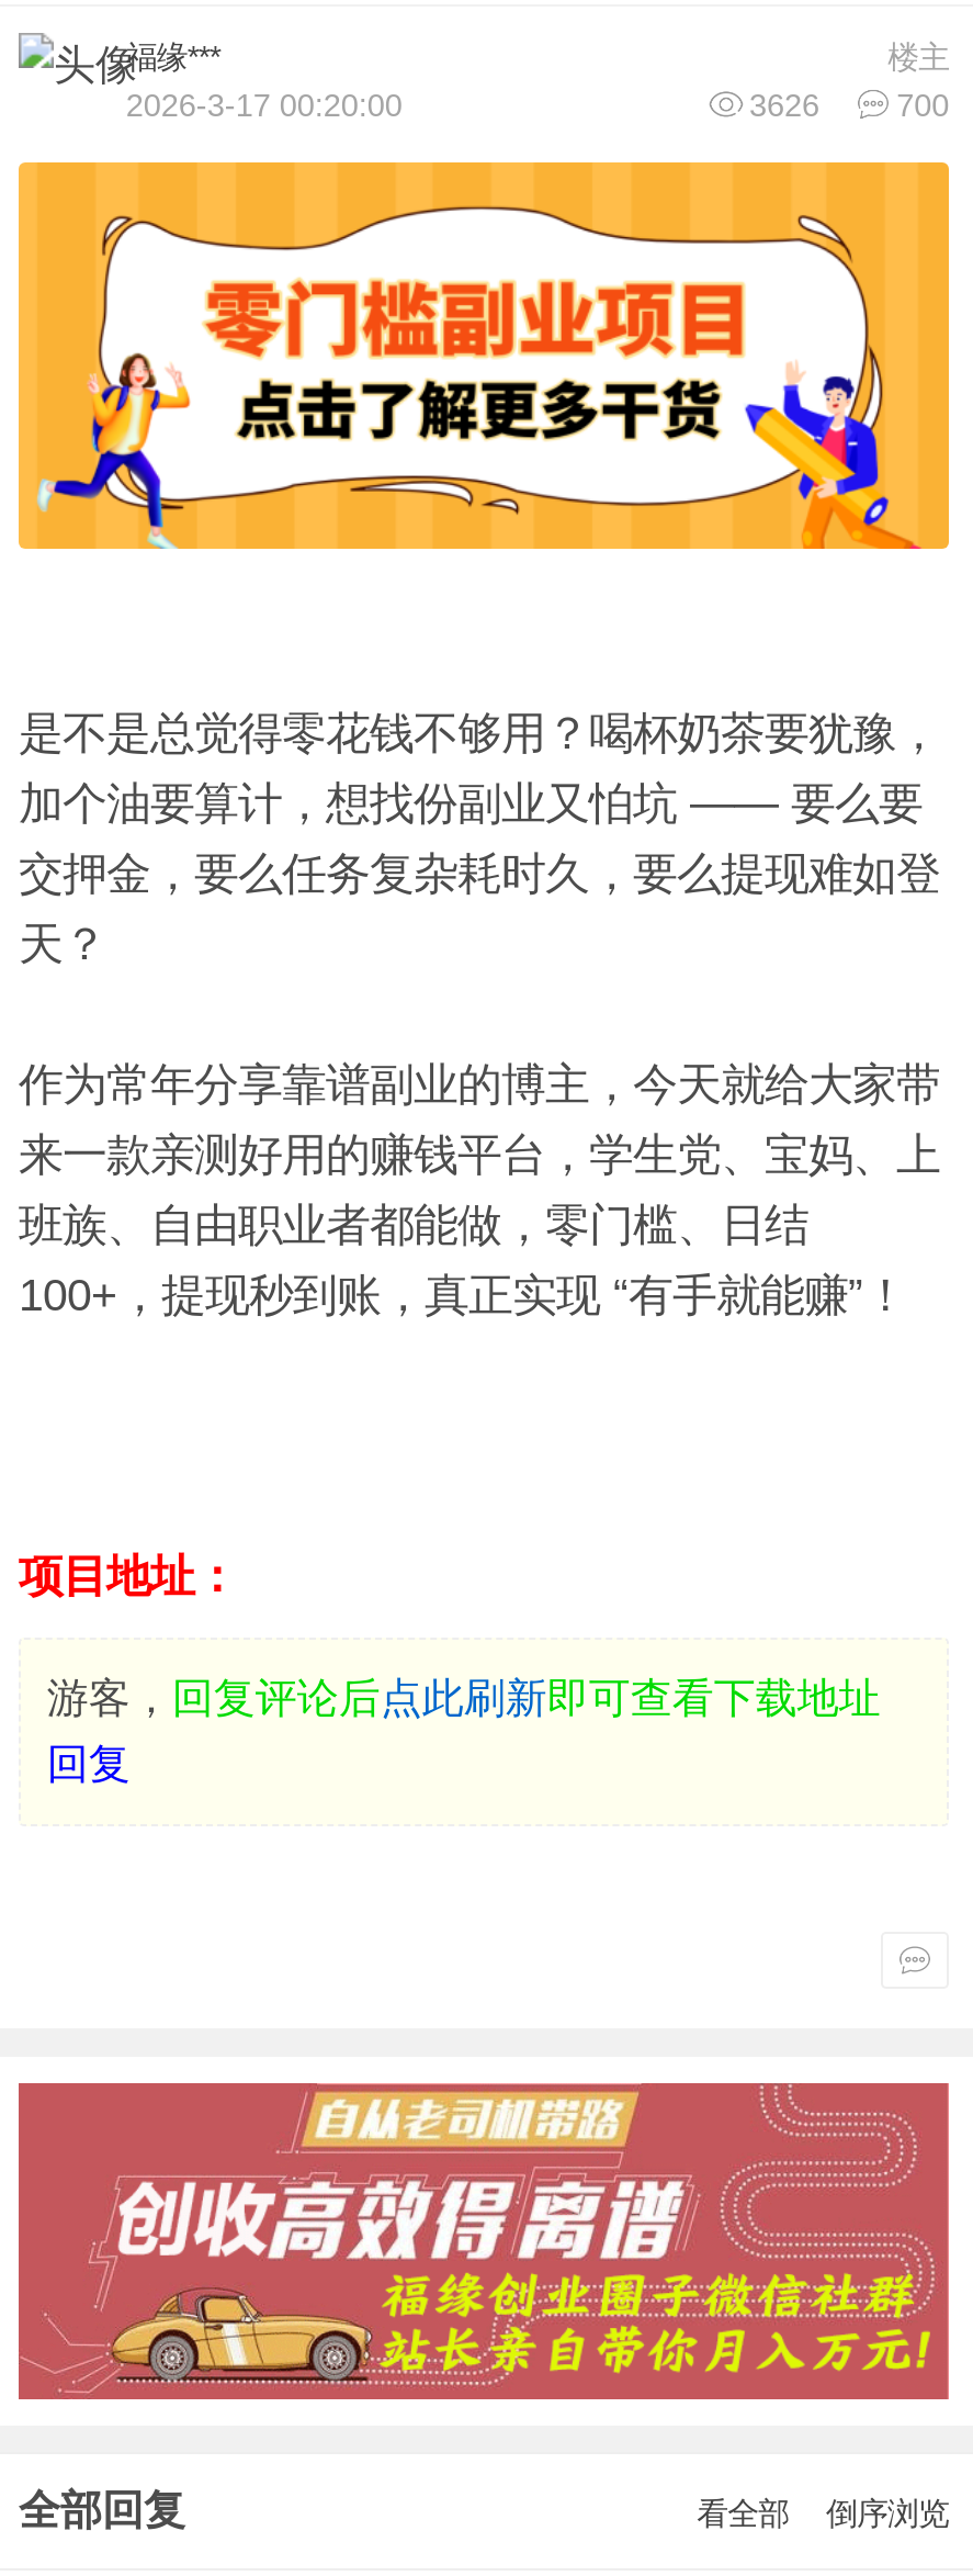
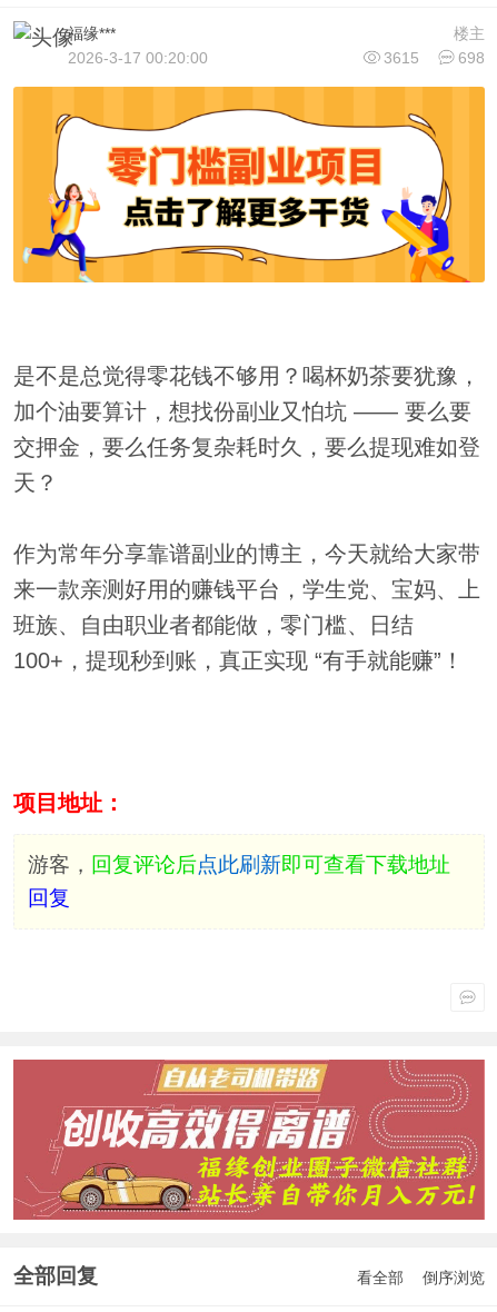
- 3626
+ 3615

- 700
+ 698
